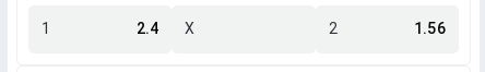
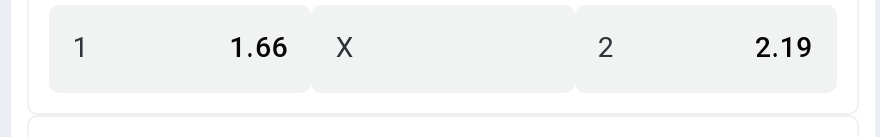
- 2.4 X
+ 1.66 X

- 1.56
+ 2.19
